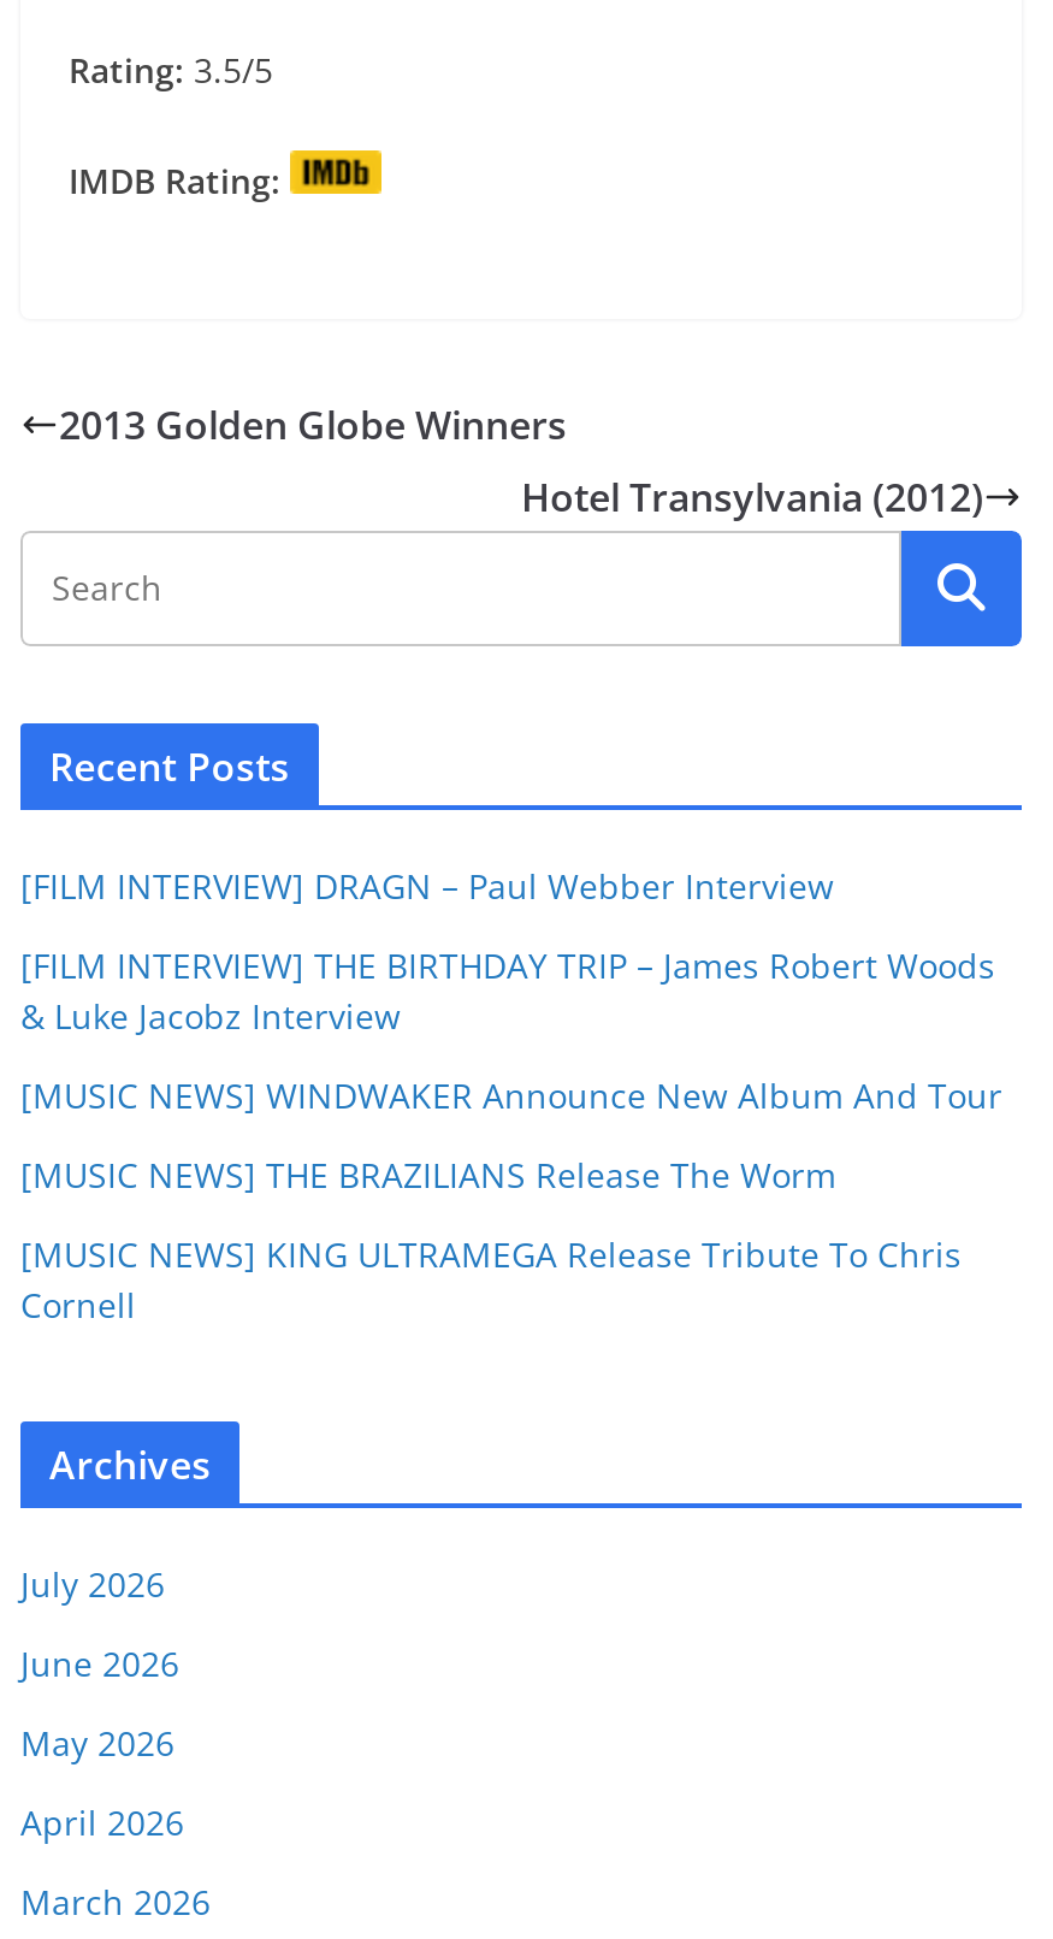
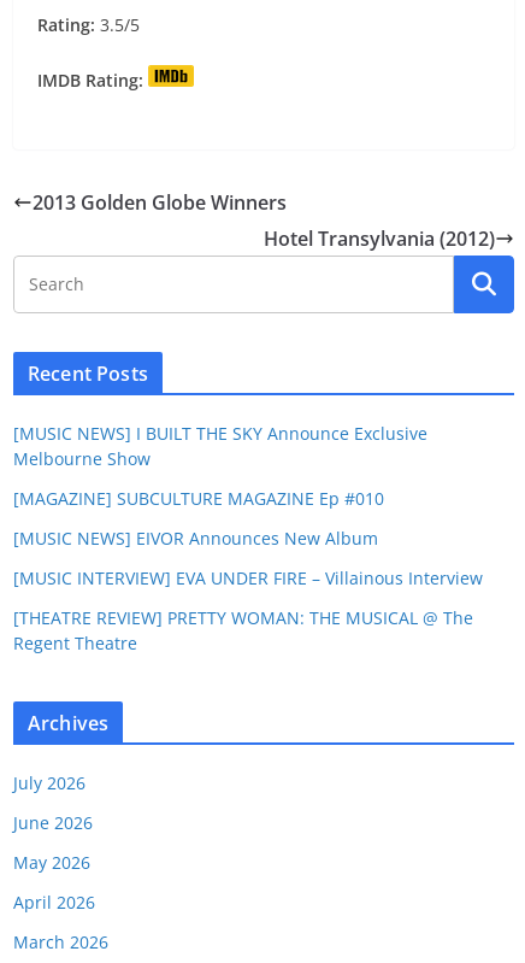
- [FILM INTERVIEW] DRAGN – Paul Webber Interview
+ [MUSIC NEWS] I BUILT THE SKY Announce Exclusive
+ Melbourne Show

- [FILM INTERVIEW] THE BIRTHDAY TRIP – James Robert Woods
- & Luke Jacobz Interview
+ [MAGAZINE] SUBCULTURE MAGAZINE Ep #010

- [MUSIC NEWS] WINDWAKER Announce New Album And Tour
+ [MUSIC NEWS] EIVOR Announces New Album

- [MUSIC NEWS] THE BRAZILIANS Release The Worm
+ [MUSIC INTERVIEW] EVA UNDER FIRE – Villainous Interview

- [MUSIC NEWS] KING ULTRAMEGA Release Tribute To Chris
- Cornell
+ [THEATRE REVIEW] PRETTY WOMAN: THE MUSICAL @ The
+ Regent Theatre
